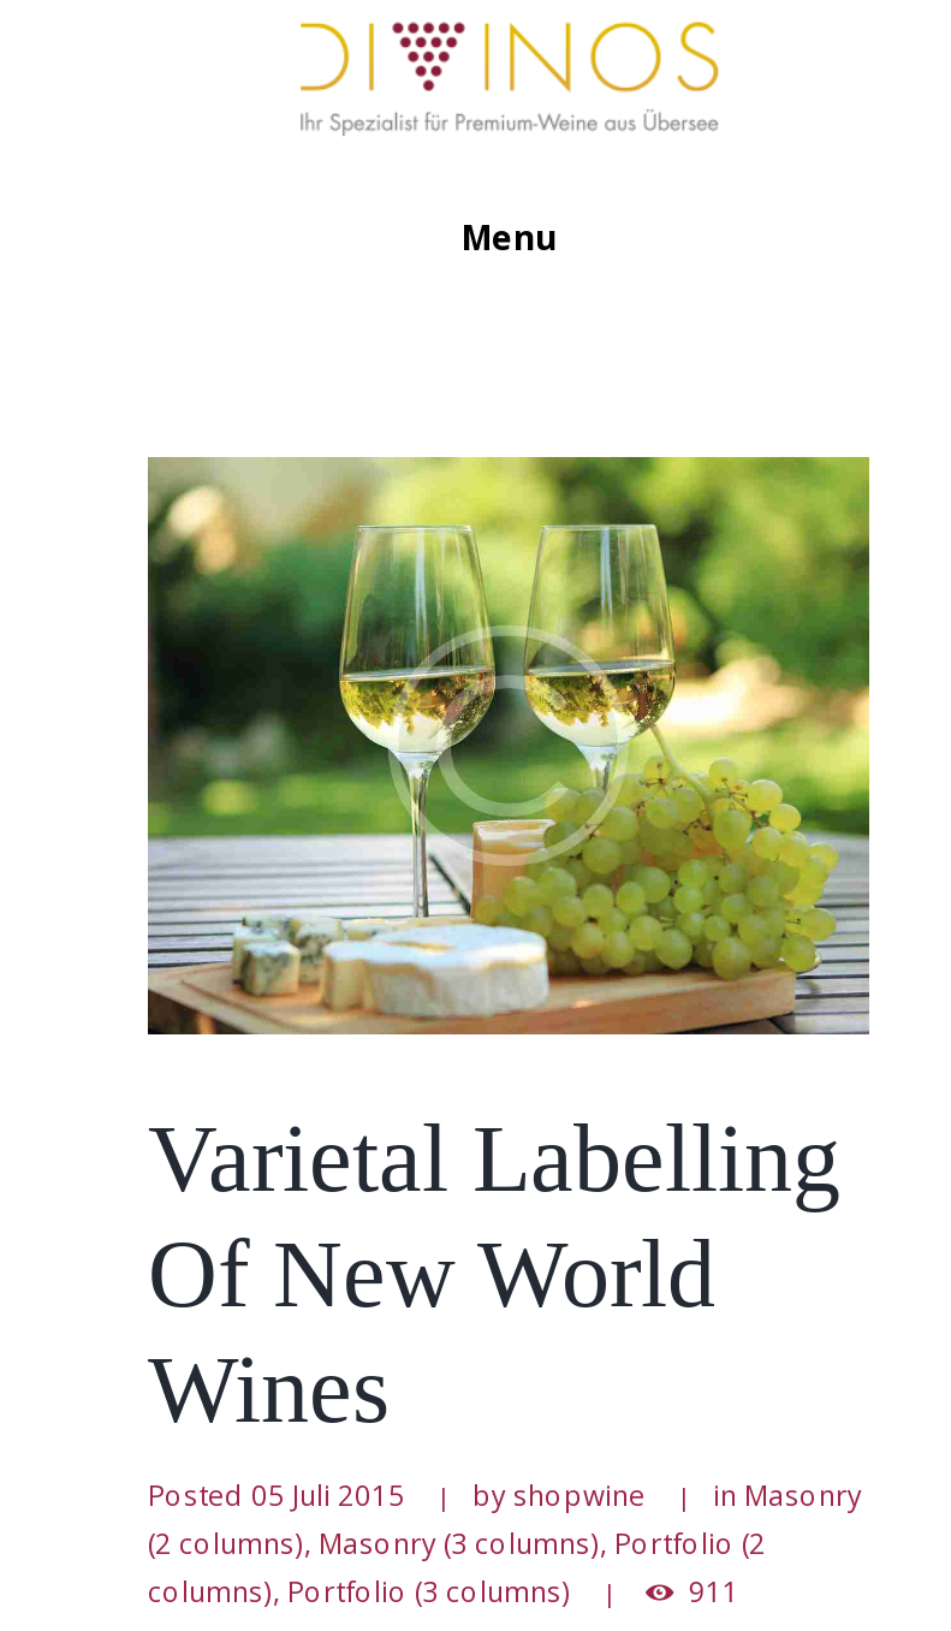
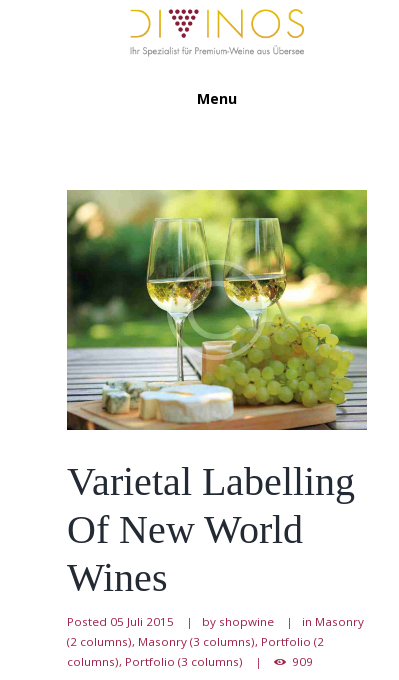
- 911
+ 909
